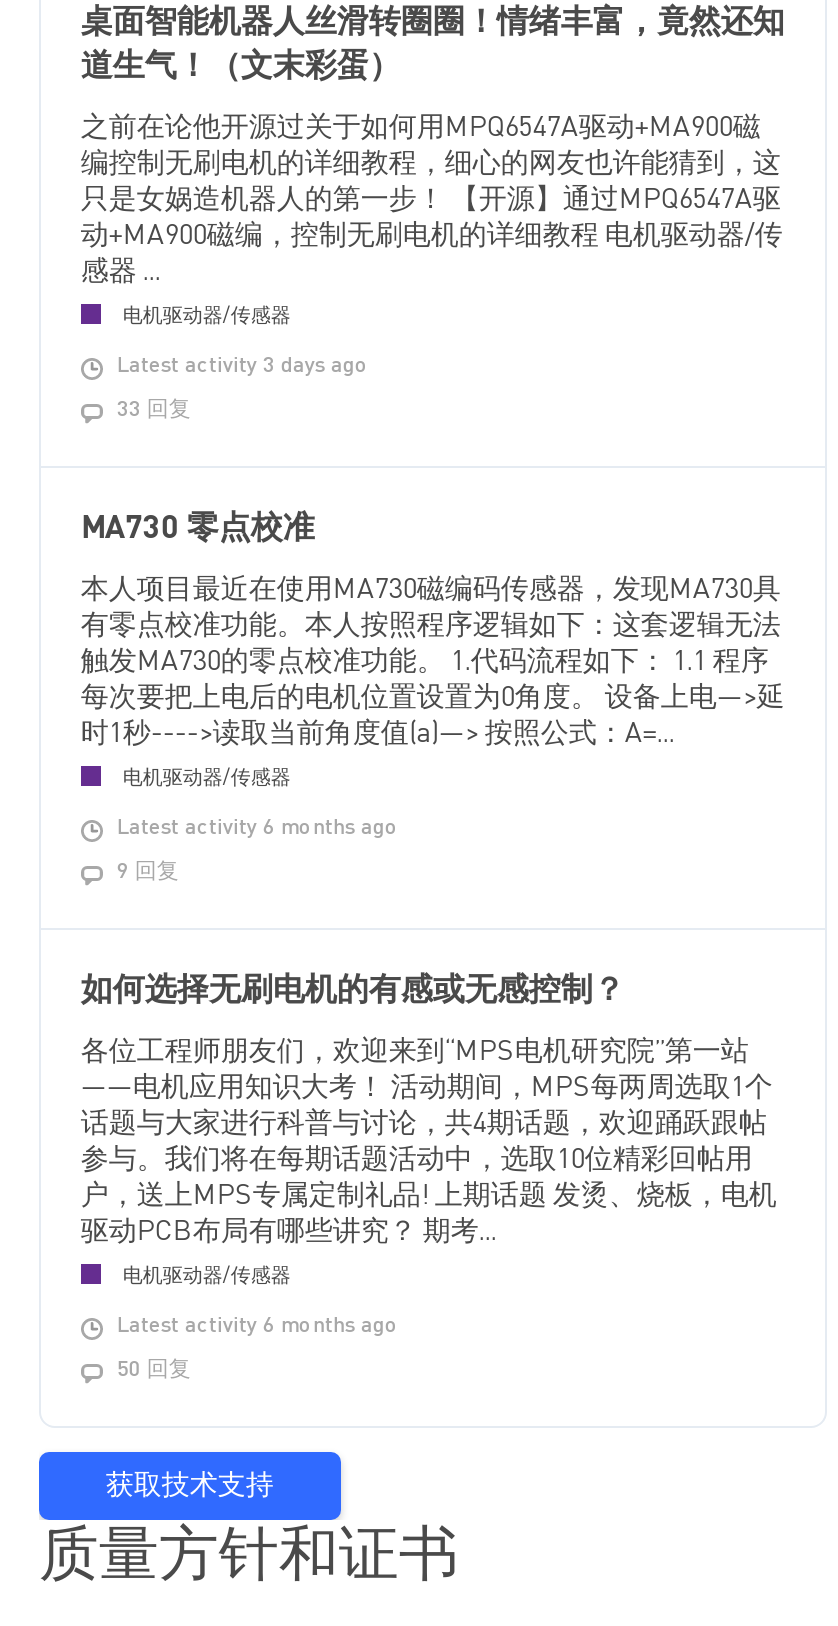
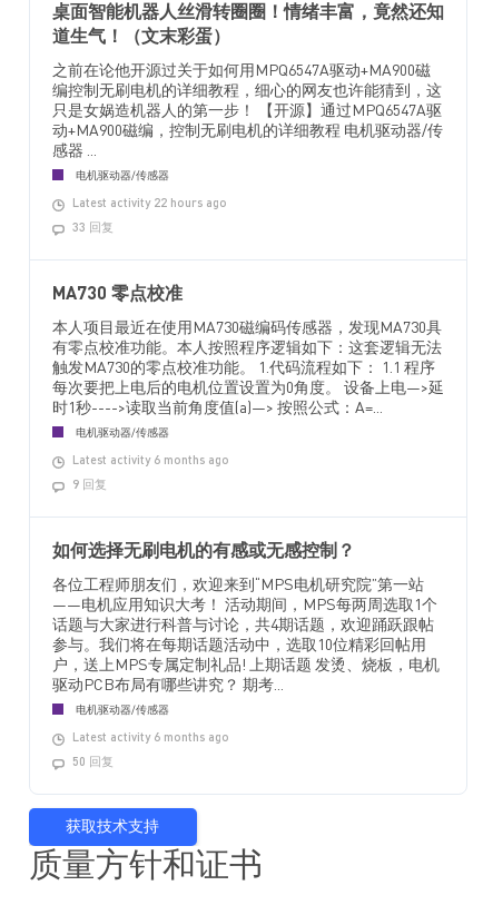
- Latest activity 3 days ago
+ Latest activity 22 hours ago
